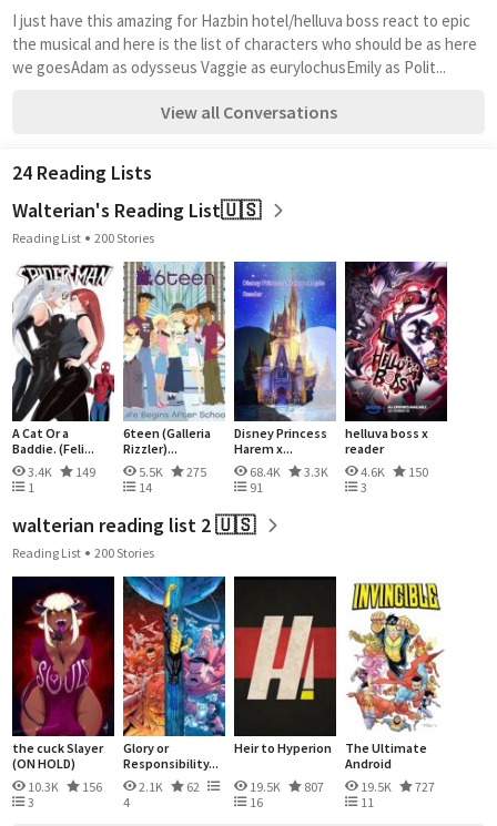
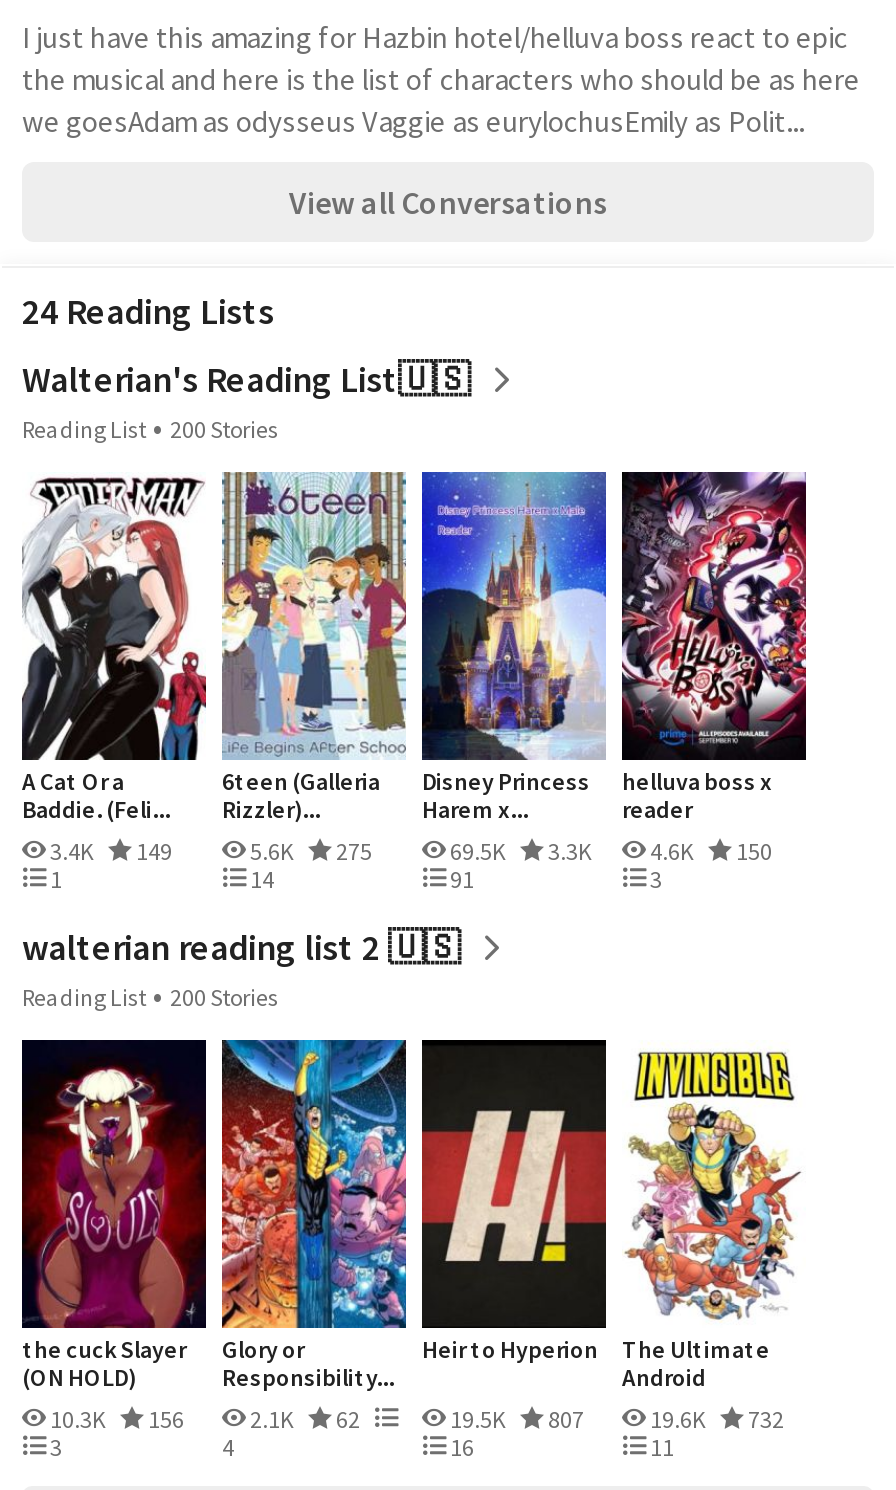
- 5.5K 275
+ 5.6K 275

- 68.4K 3.3K 4.6K 150
+ 69.5K 3.3K 4.6K 150

- 19.5K
- 727
+ 19.6K
+ 732
